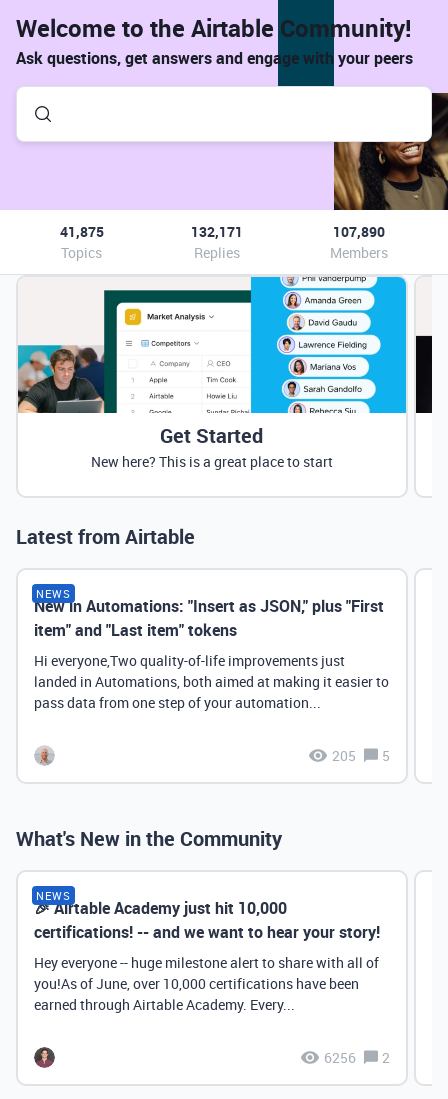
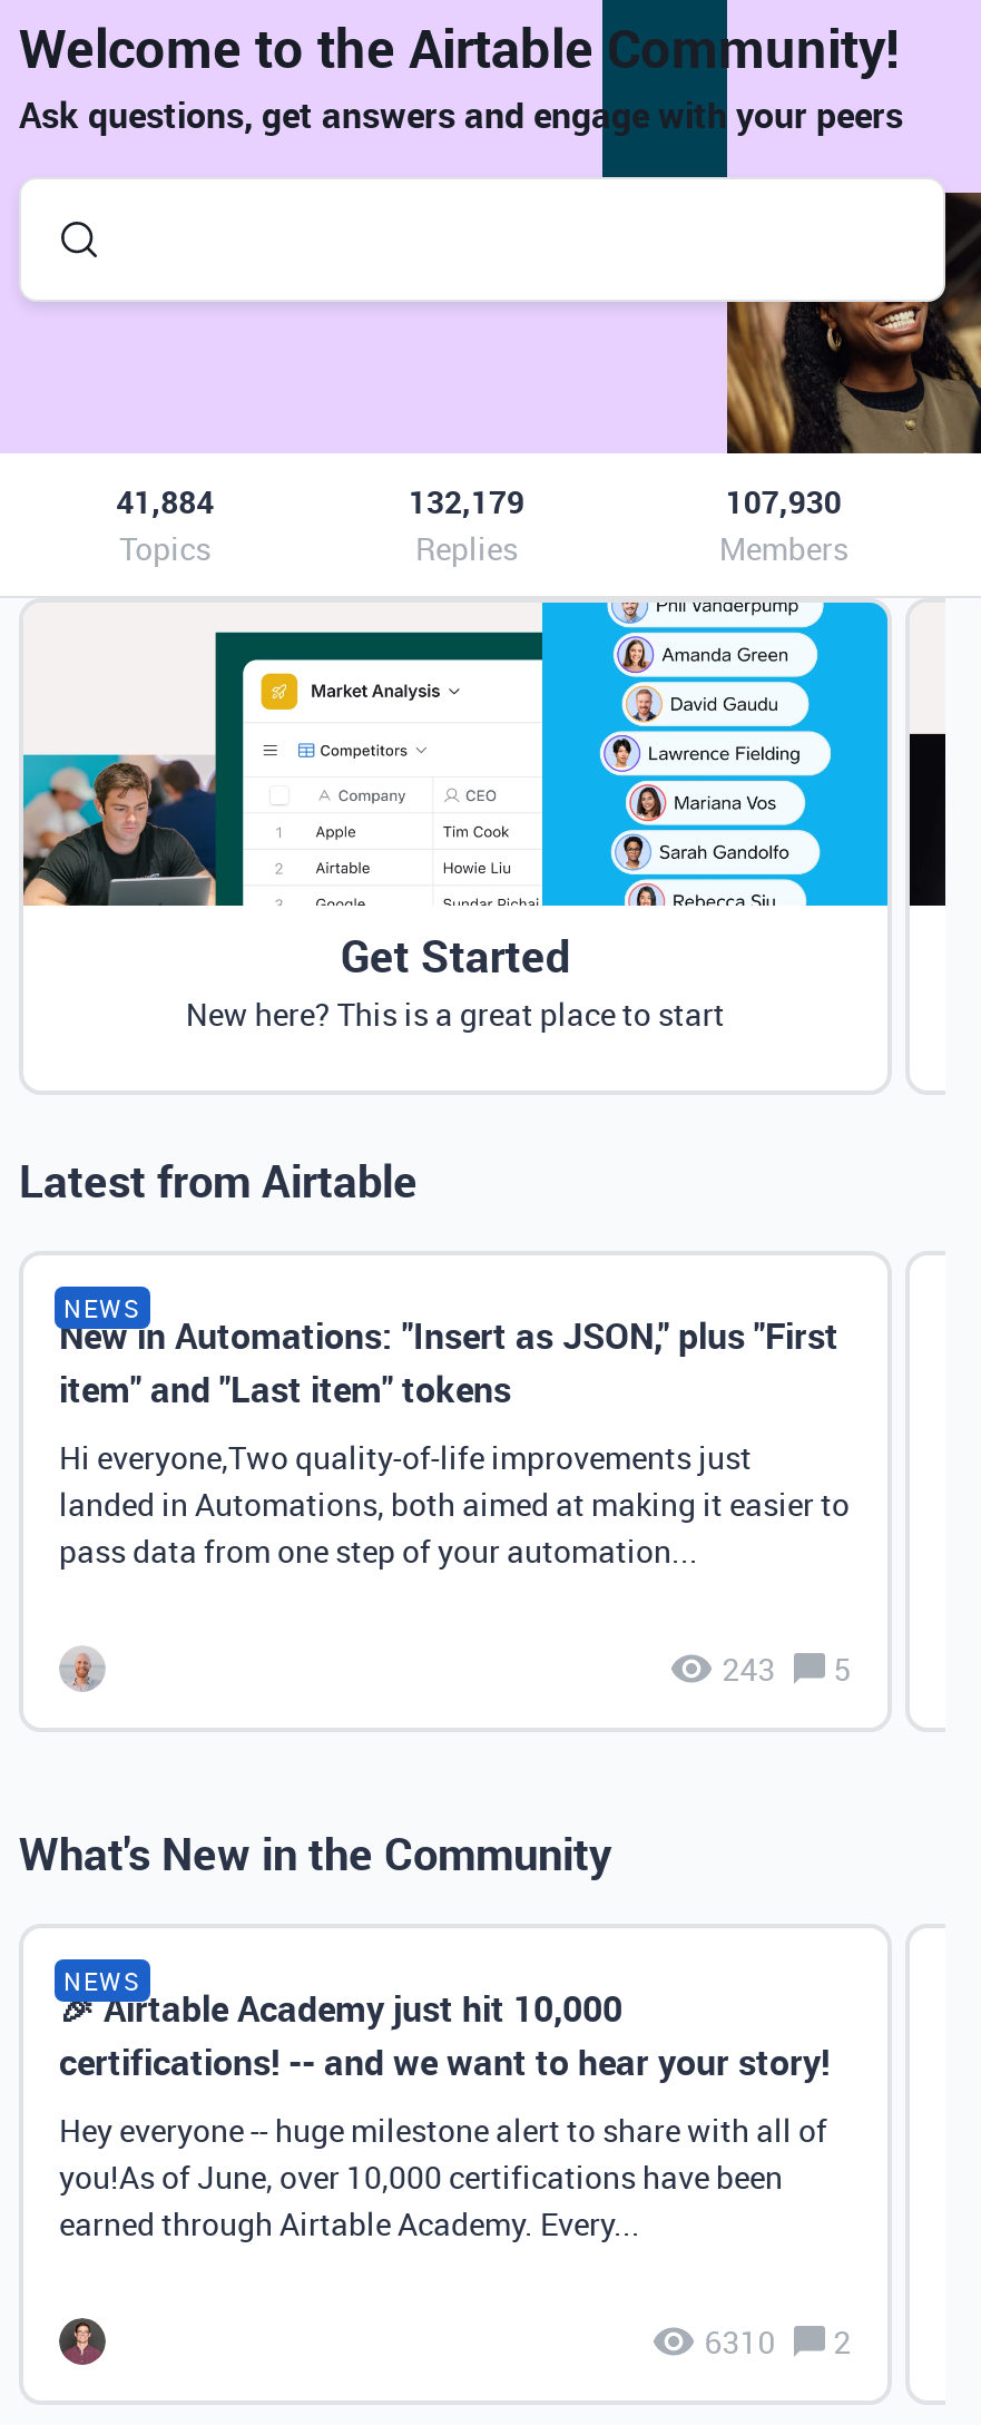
- 41,875
+ 41,884

- 132,171
+ 132,179

- 107,890
+ 107,930

- 205 5
+ 243 5

- 6256 2
+ 6310 2
